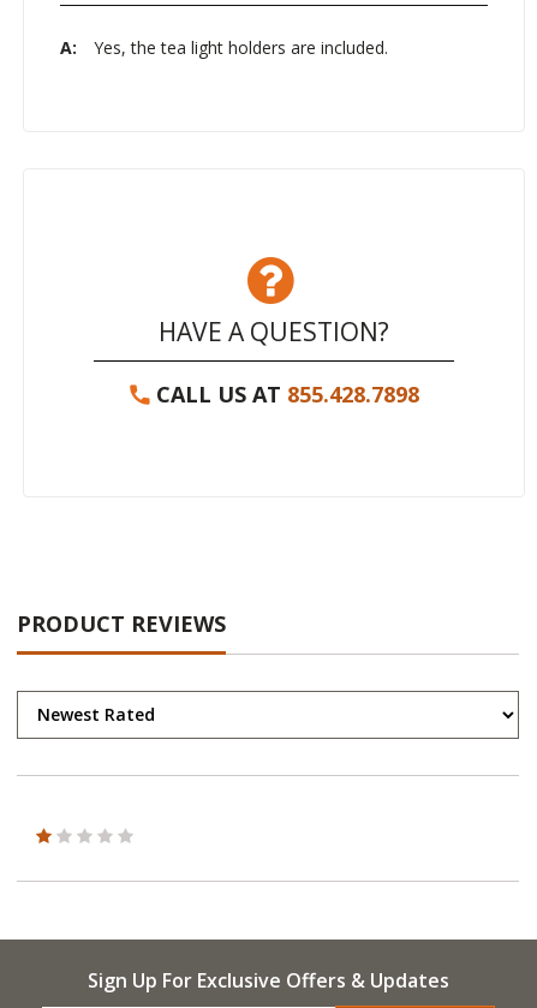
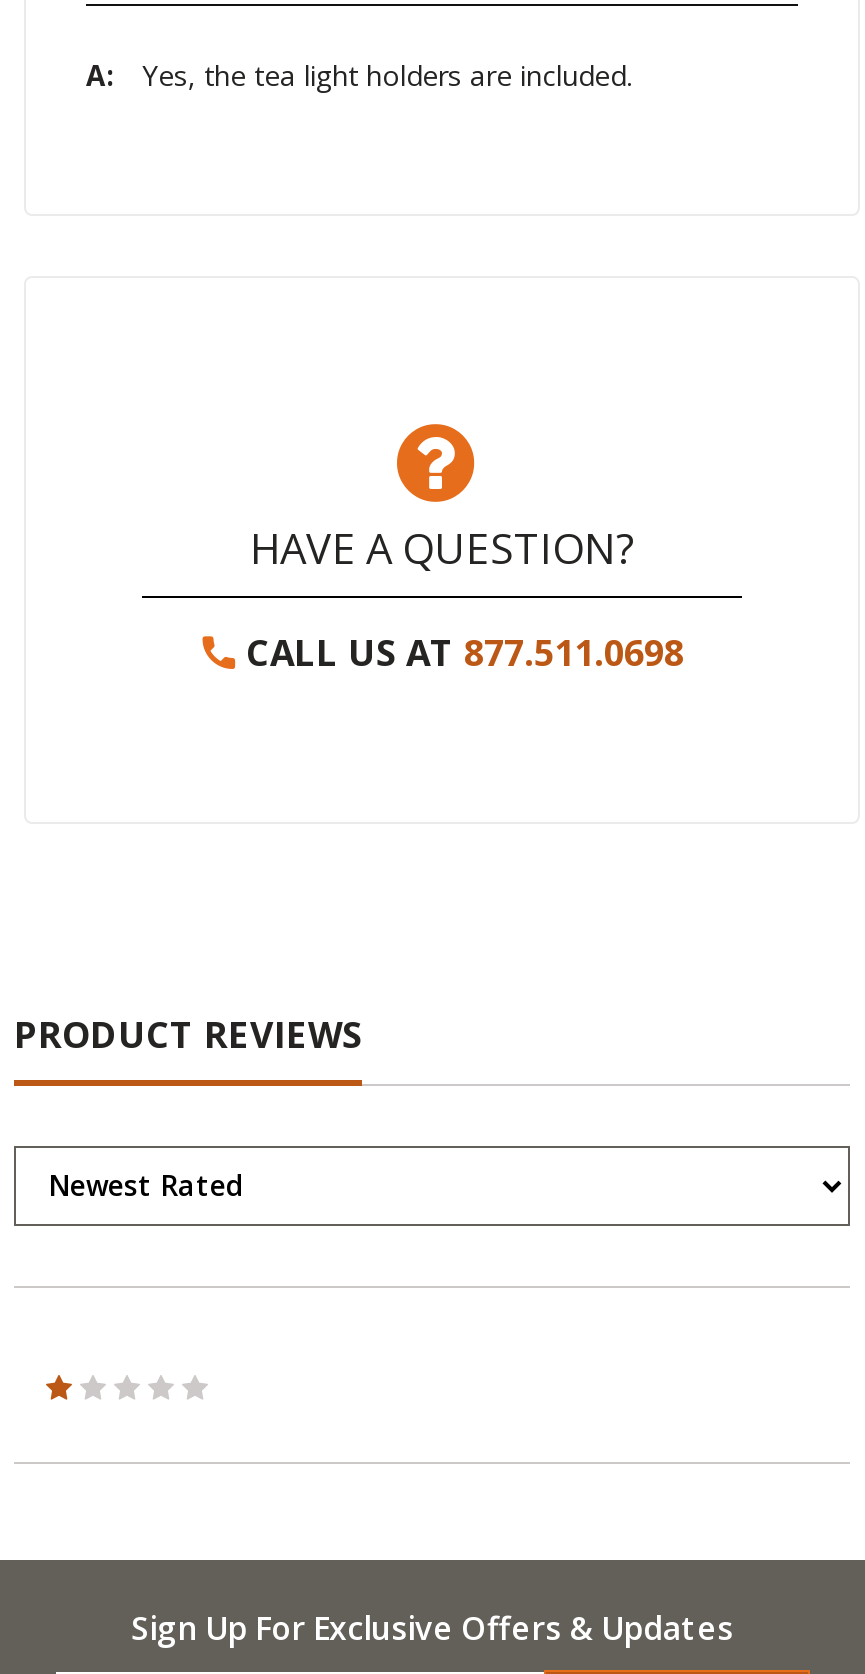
- CALL US AT 855.428.7898
+ CALL US AT 877.511.0698
